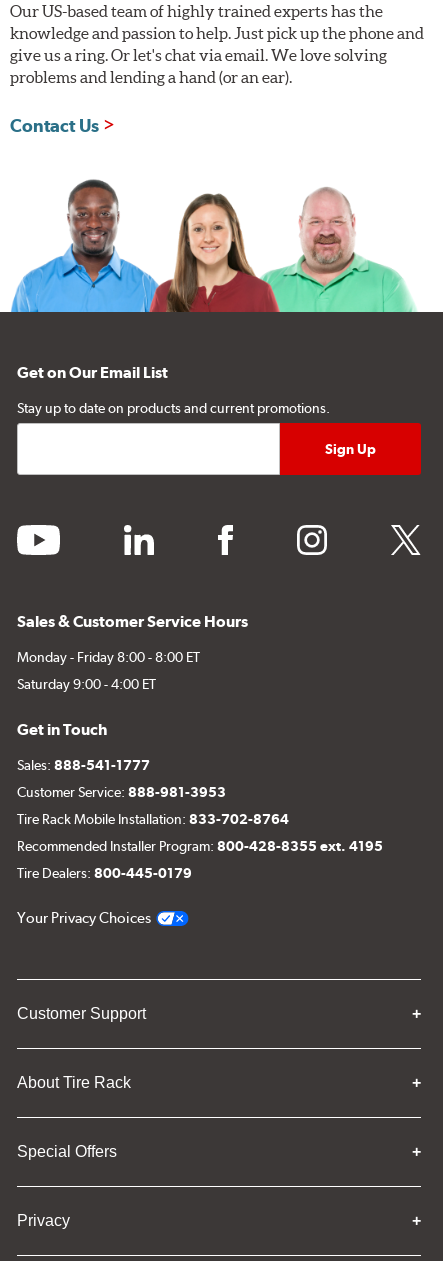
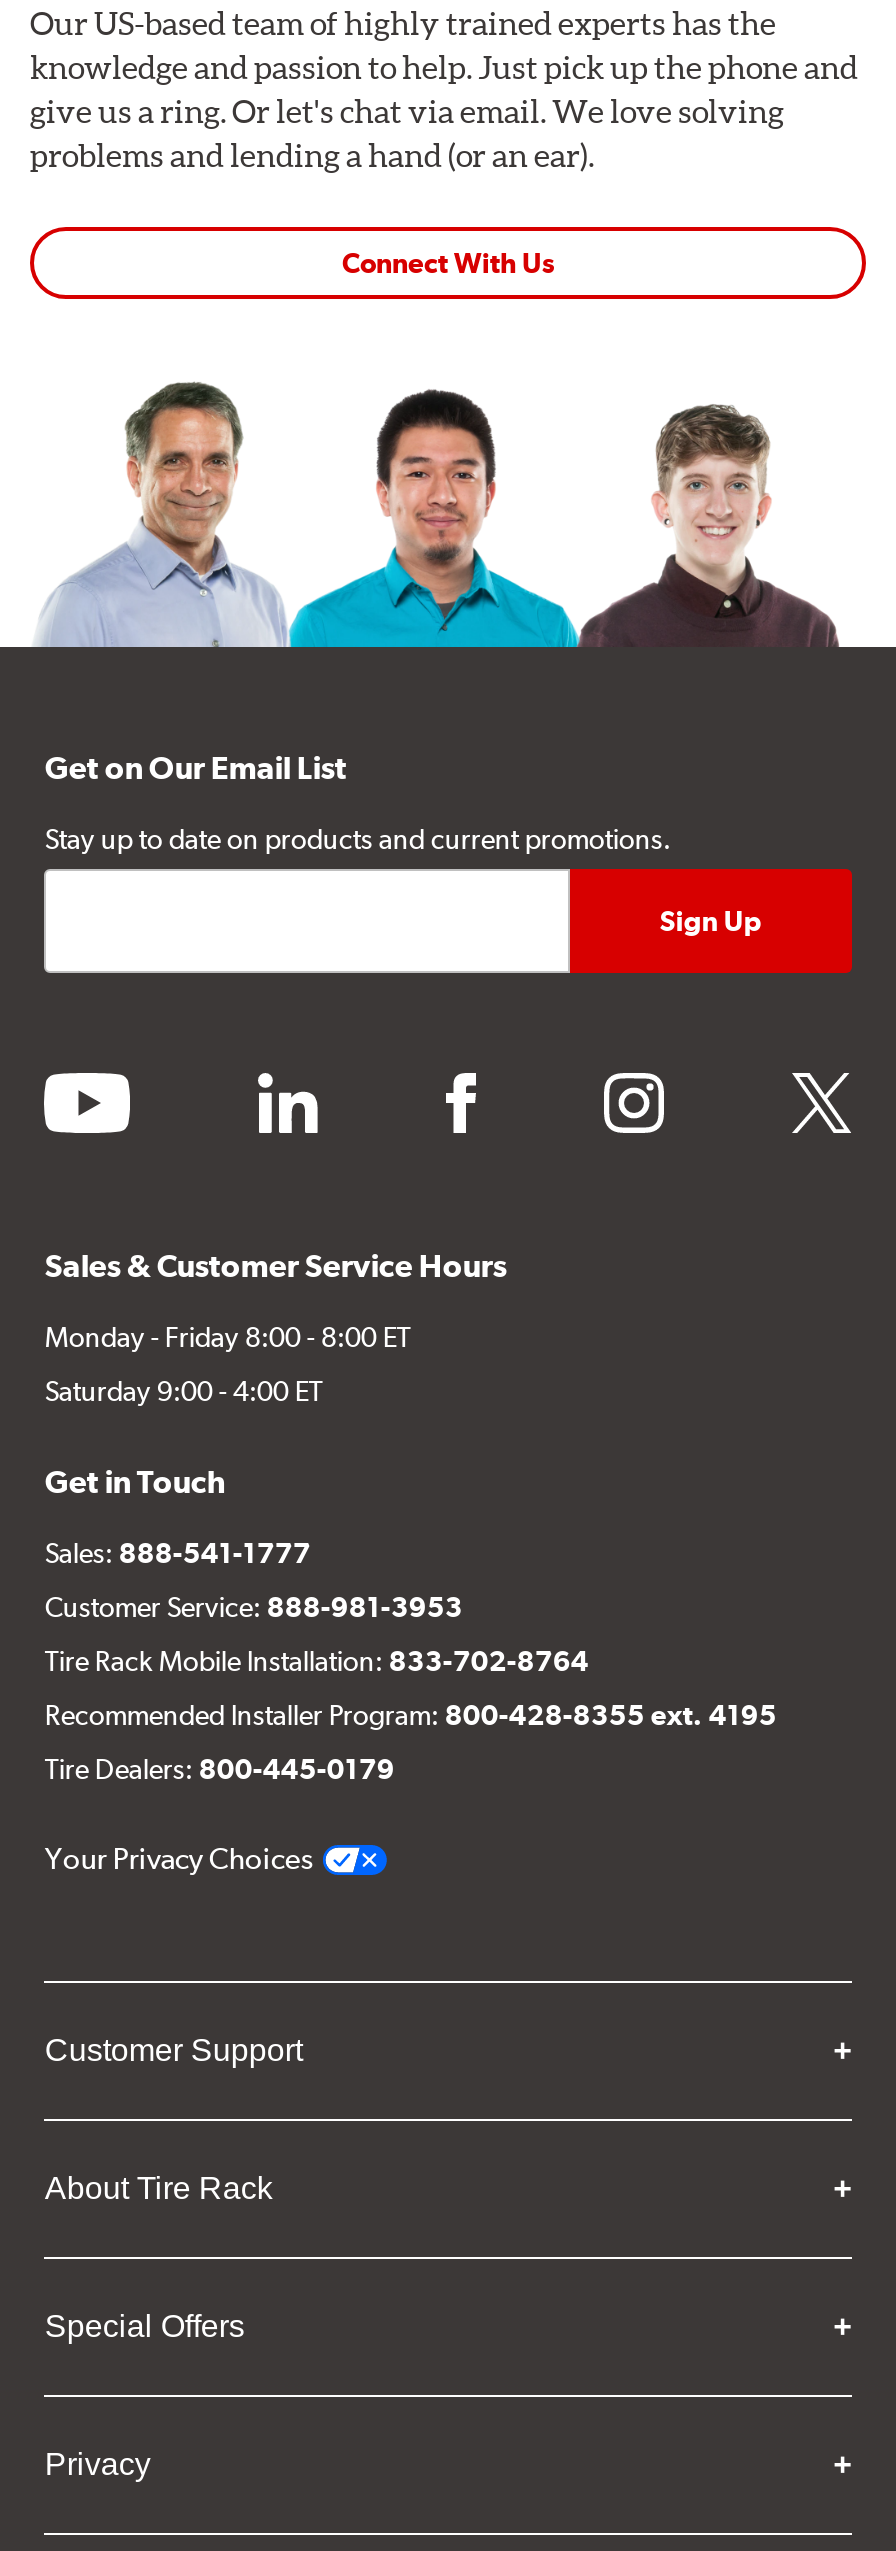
- Contact Us
+ Connect With Us

- [image]
+ [image]
